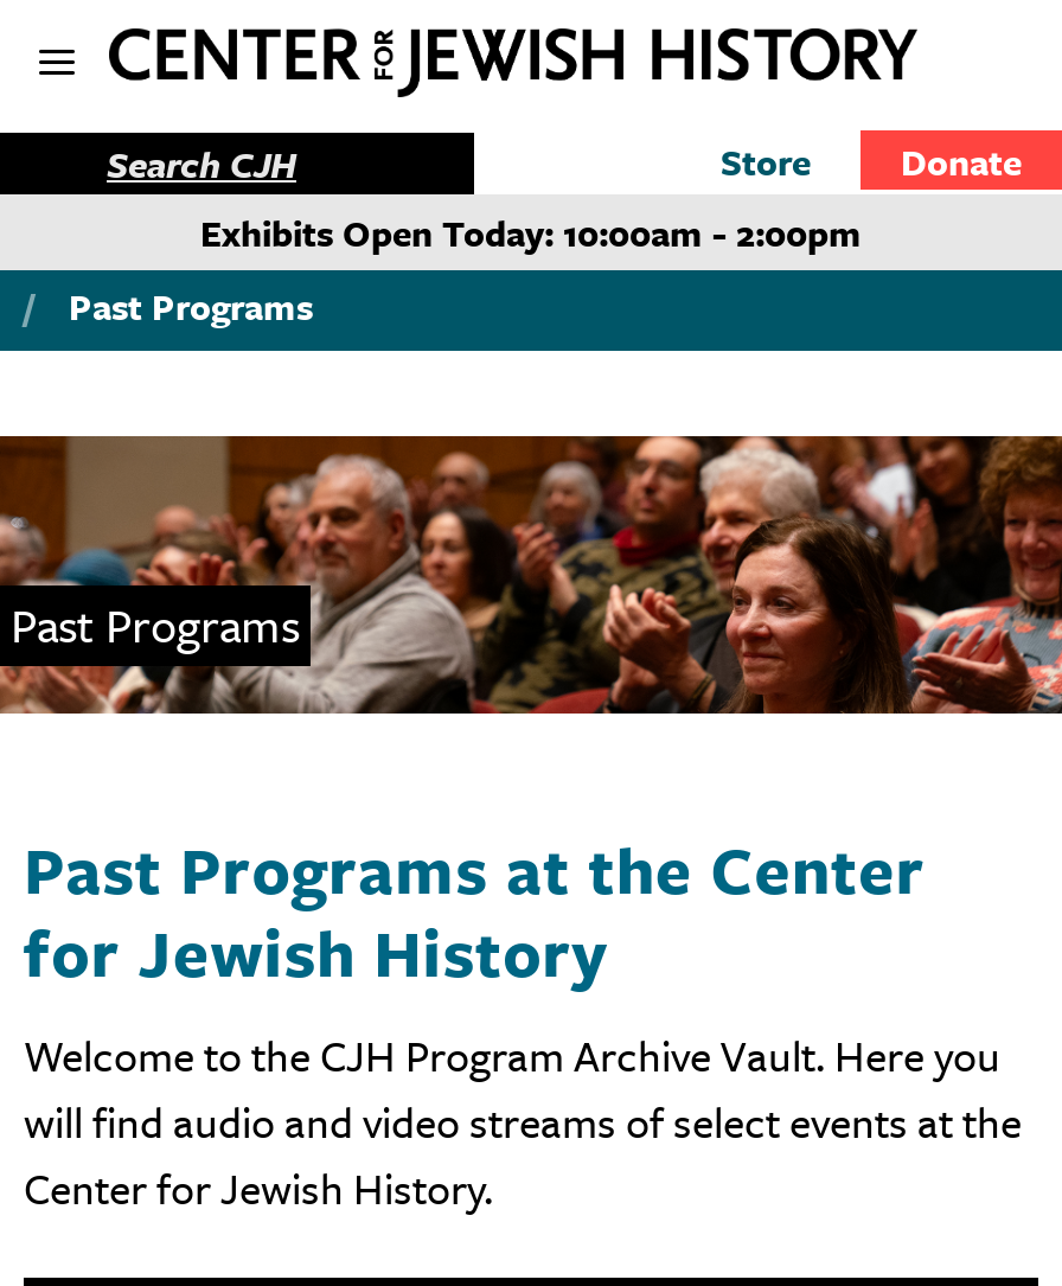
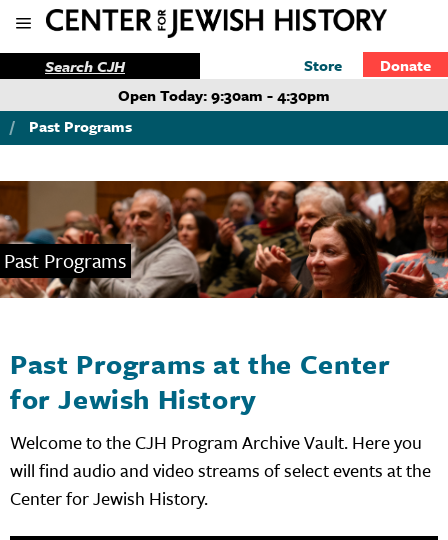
- Exhibits Open Today: 10:00am - 2:00pm
+ Open Today: 9:30am - 4:30pm
